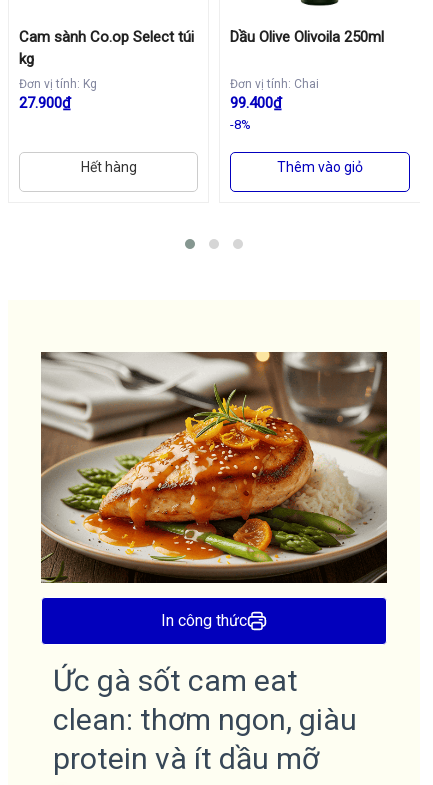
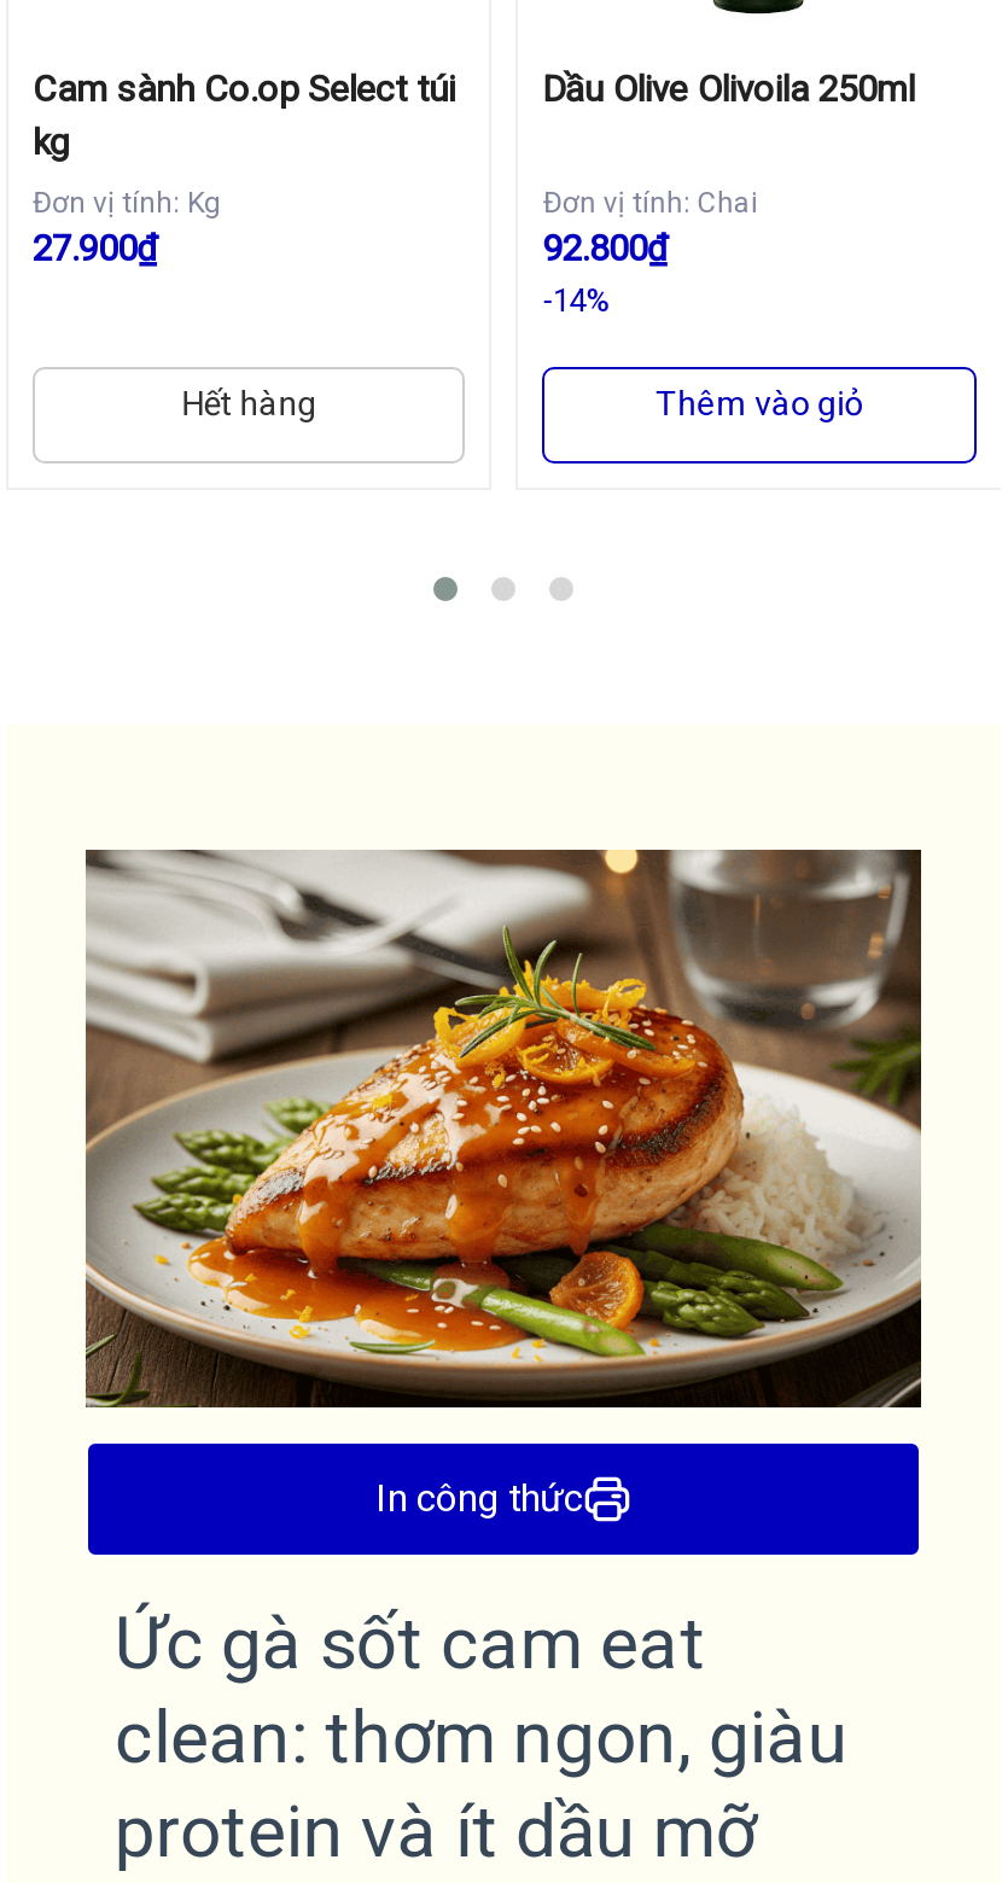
- 99.400₫
+ 92.800₫

- -8%
+ -14%
